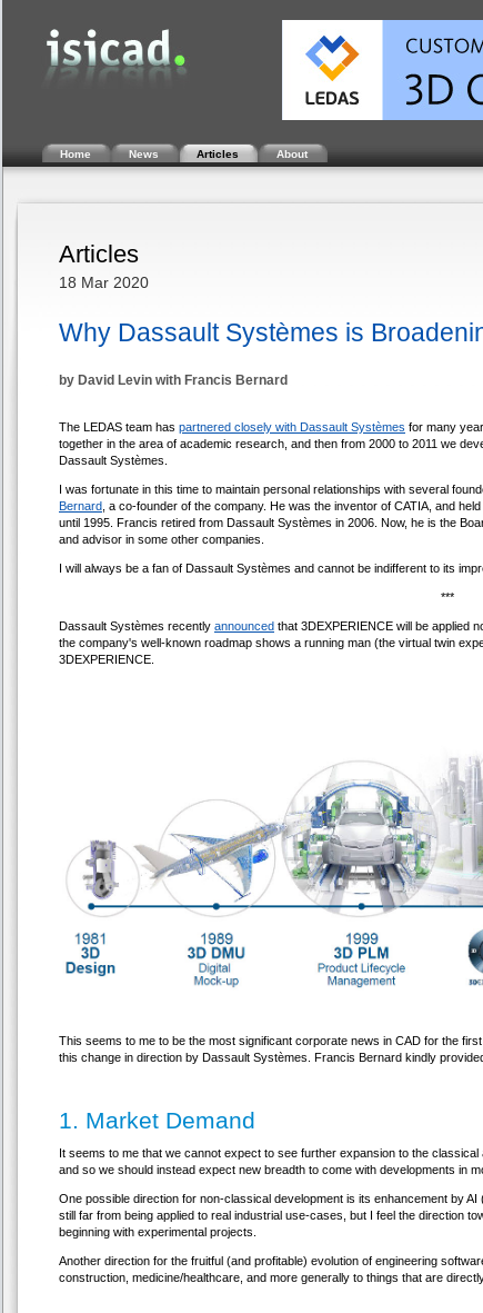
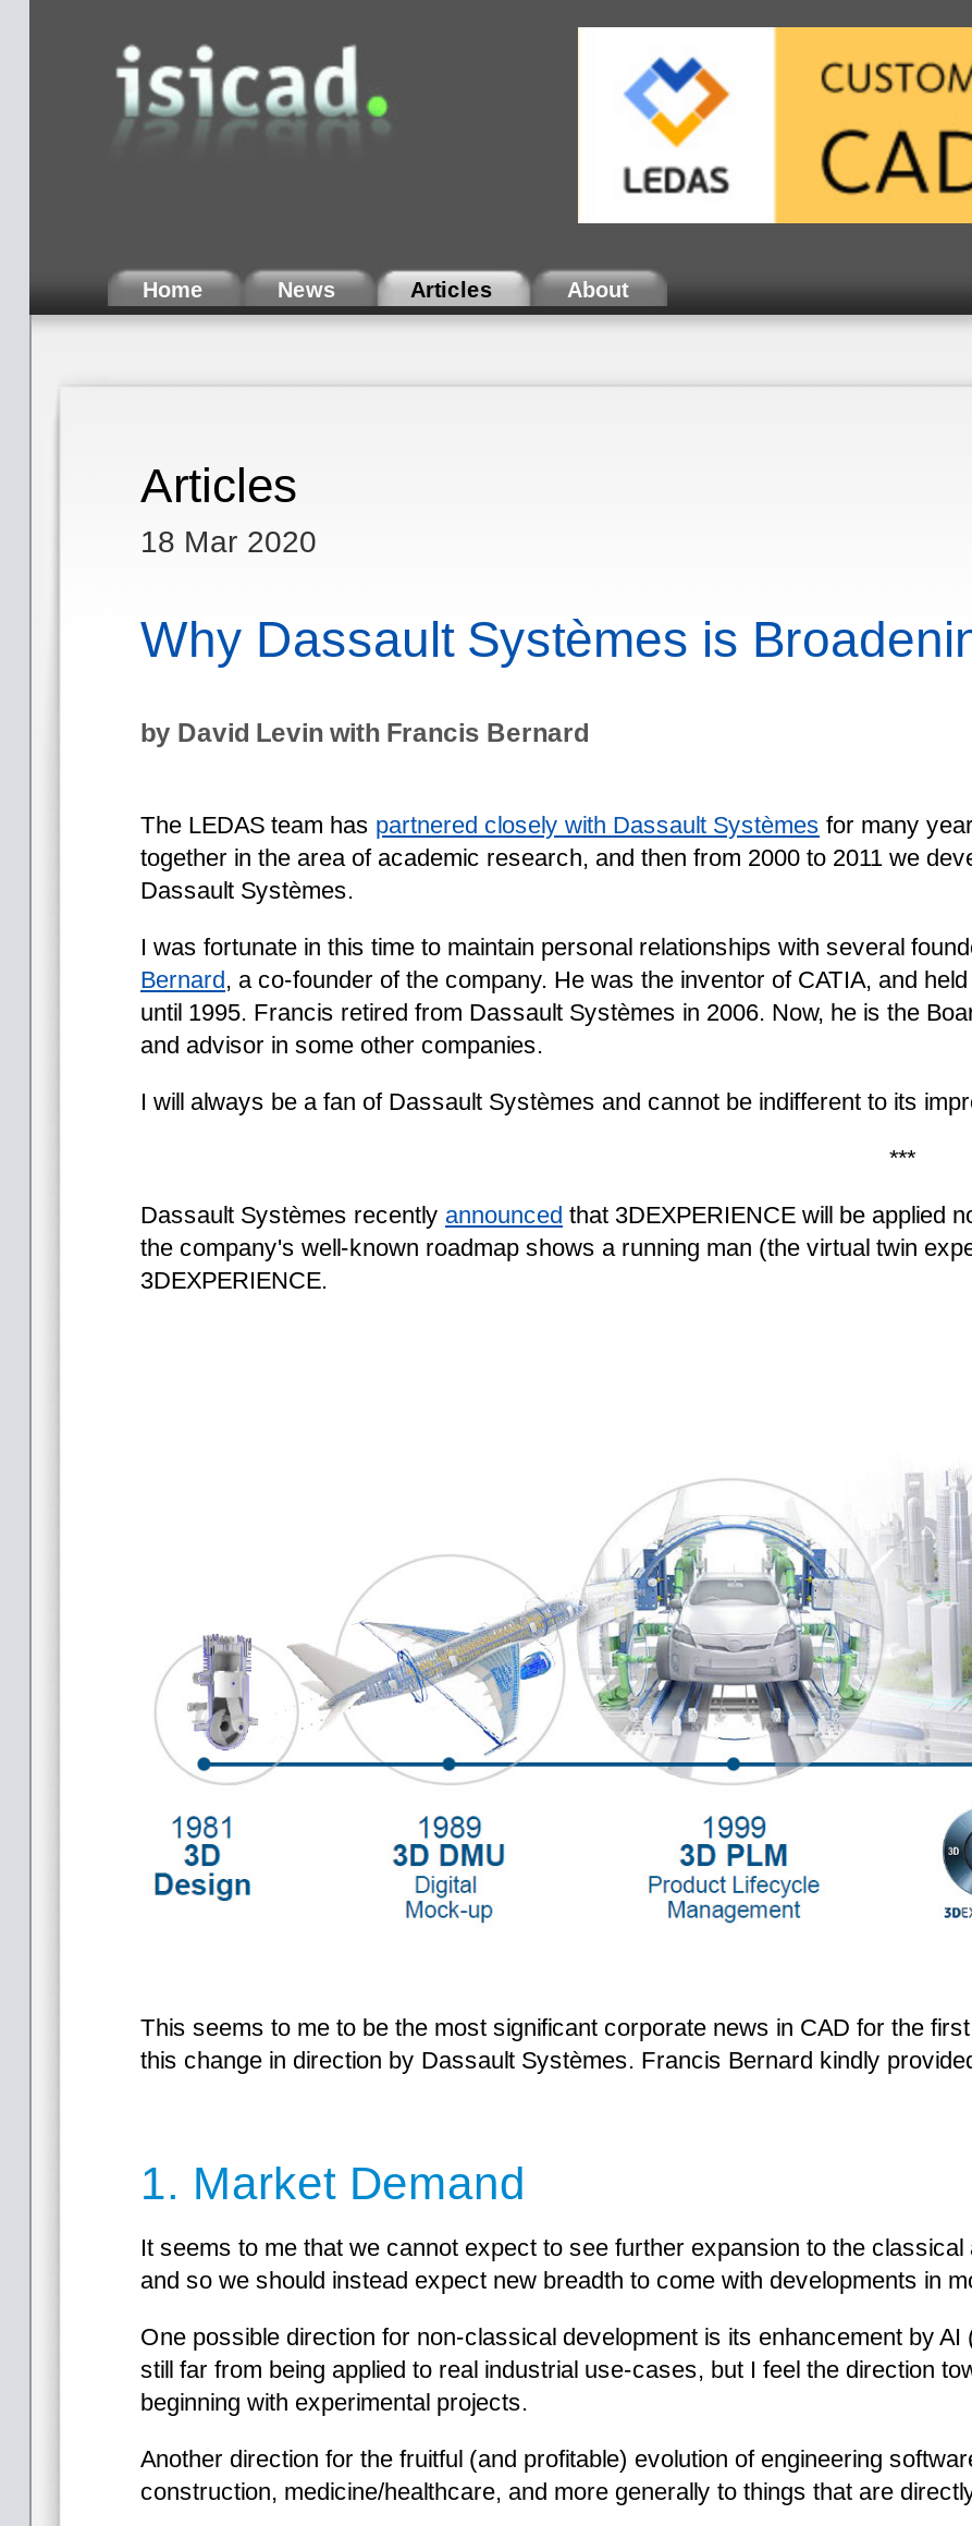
- [image]
+ [image]
